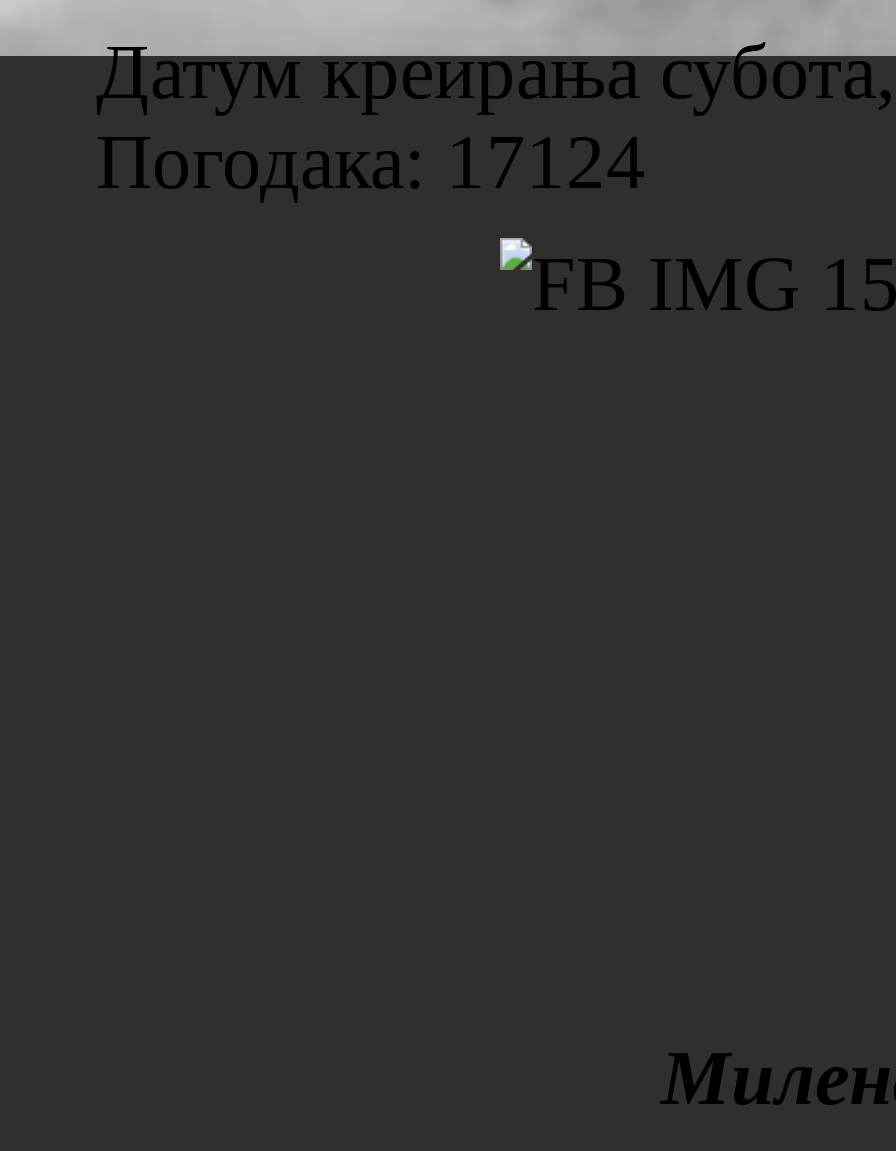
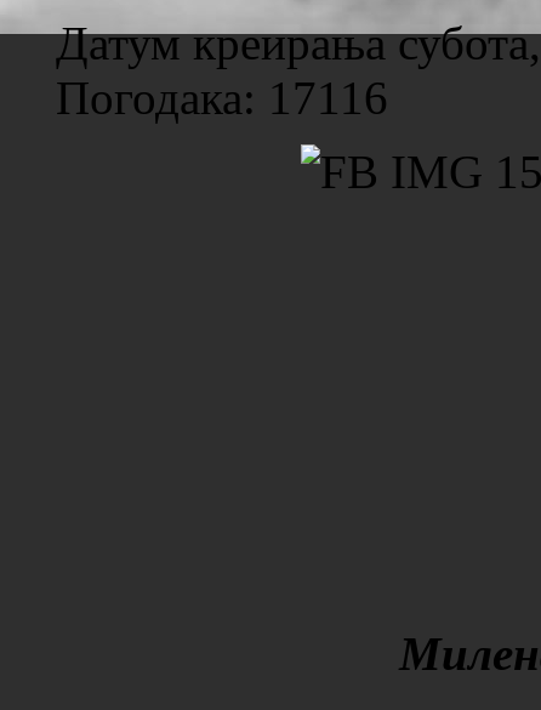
- Погодака: 17124
+ Погодака: 17116
